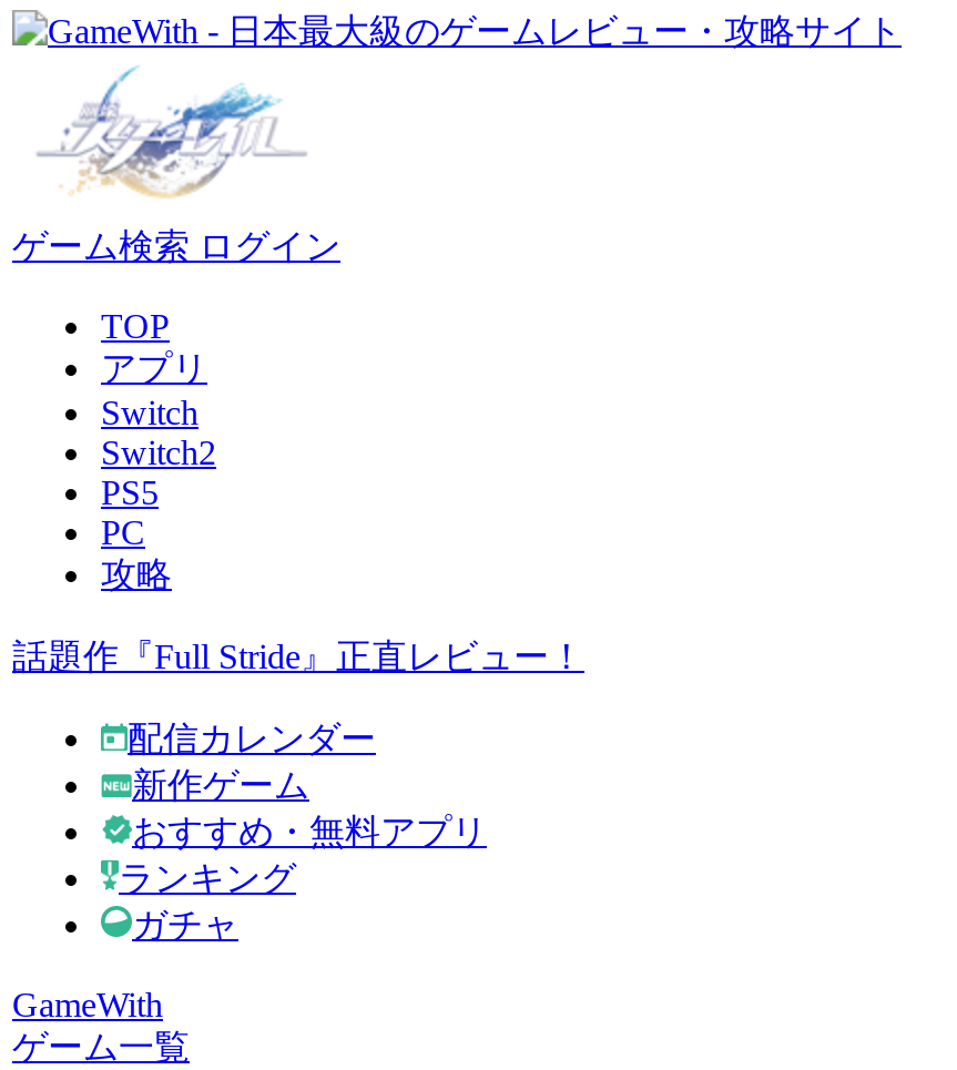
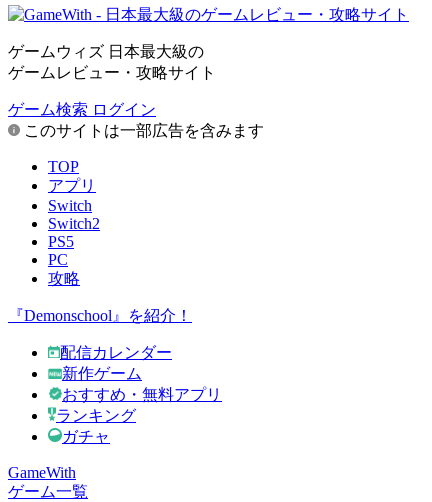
+ ゲームウィズ 日本最大級の
+ ゲームレビュー・攻略サイト

+ このサイトは一部広告を含みます

- 話題作『Full Stride』正直レビュー！
+ 『Demonschool』を紹介！
